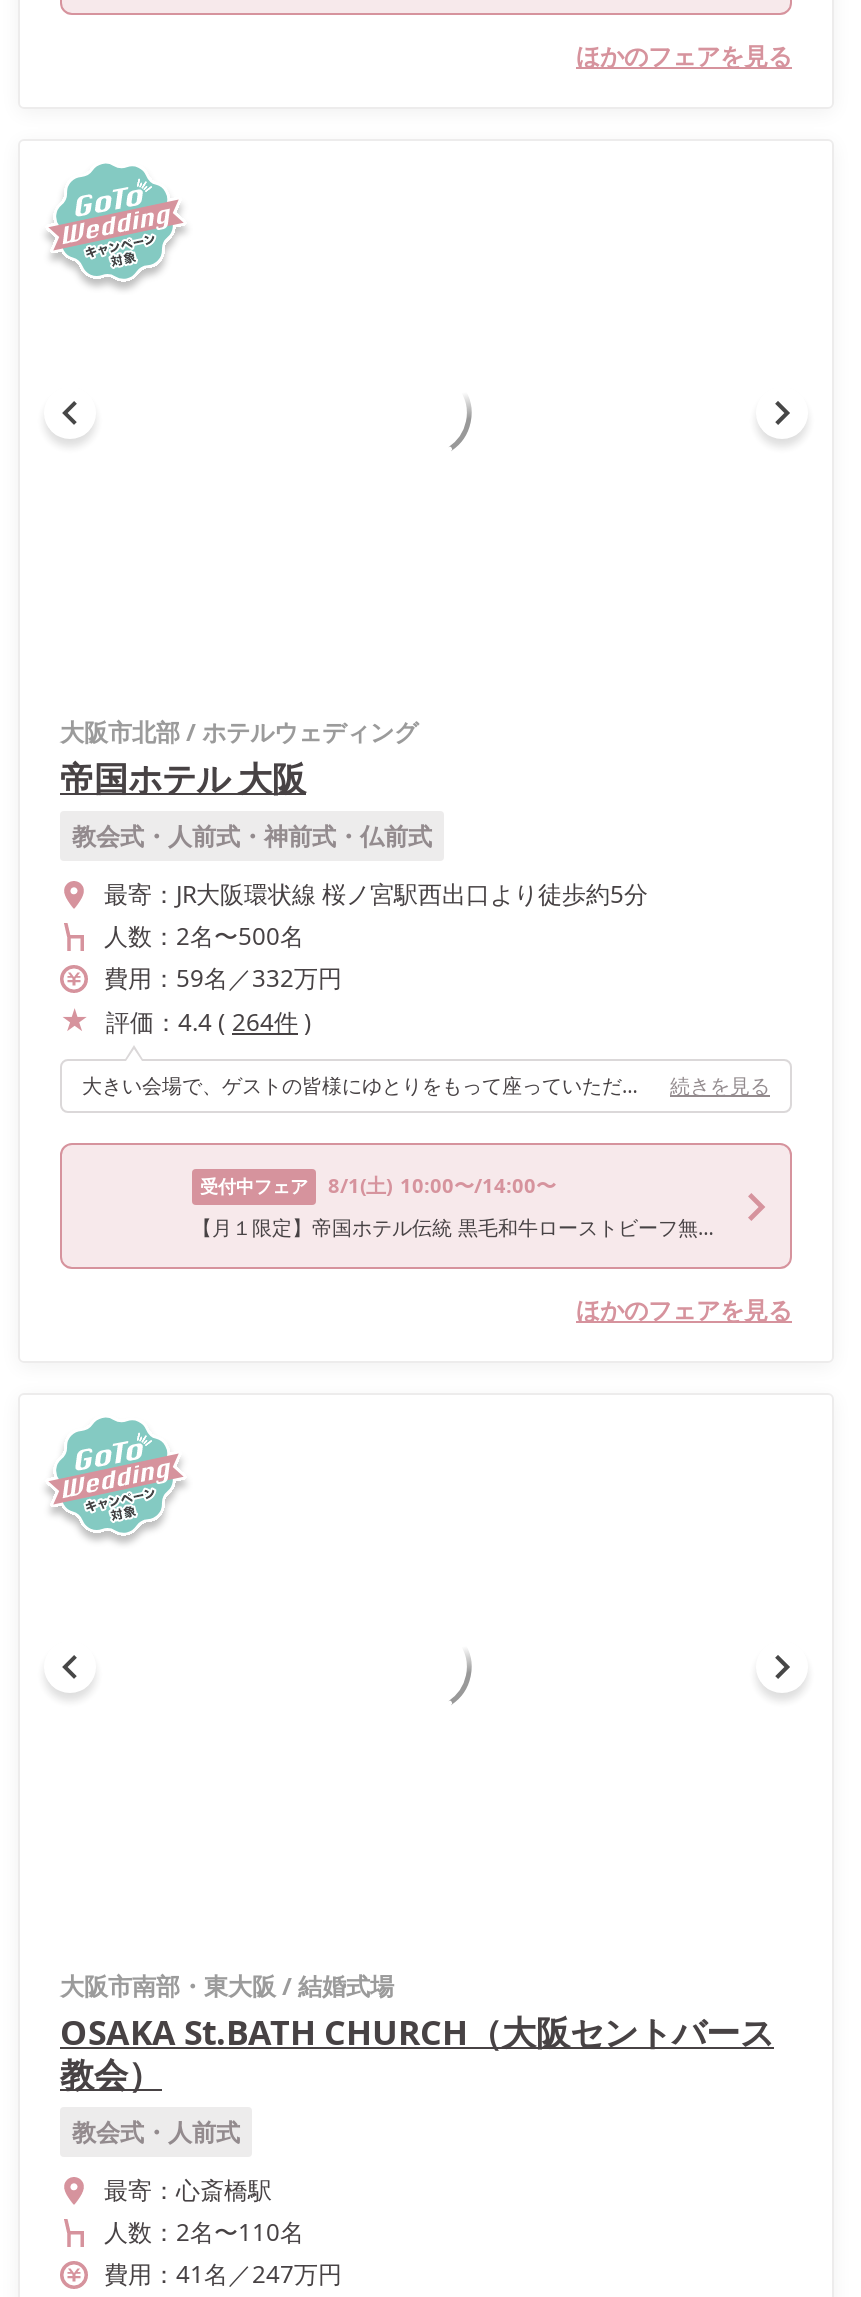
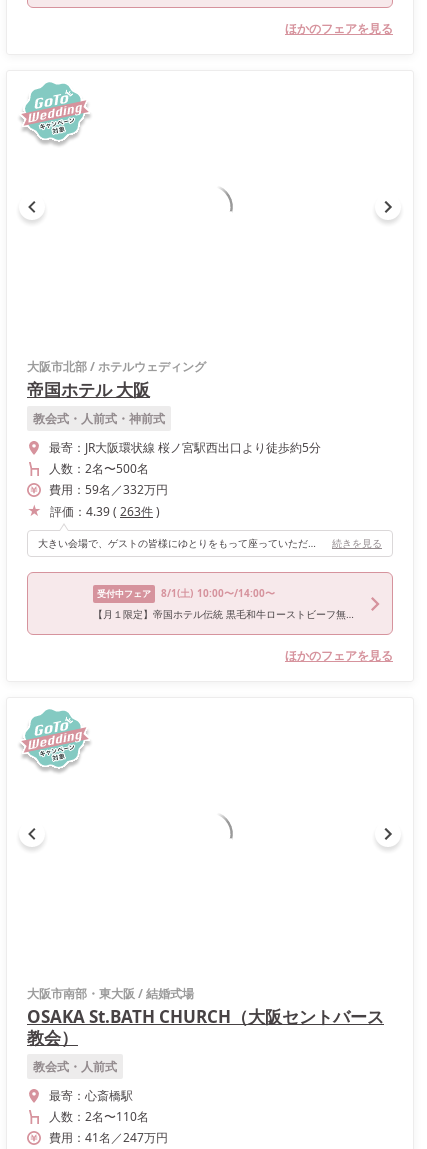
- 教会式・人前式・神前式・仏前式
+ 教会式・人前式・神前式

- 評価：4.4 ( 264件 )
+ 評価：4.39 ( 263件 )
